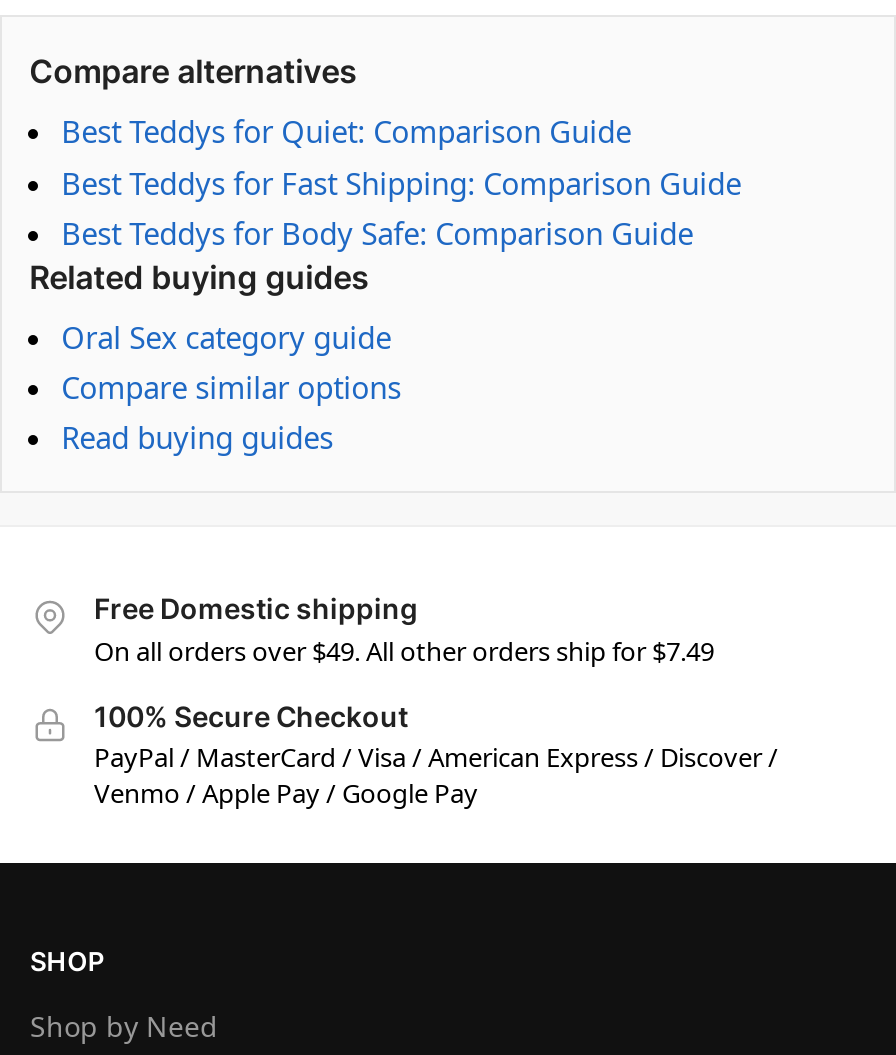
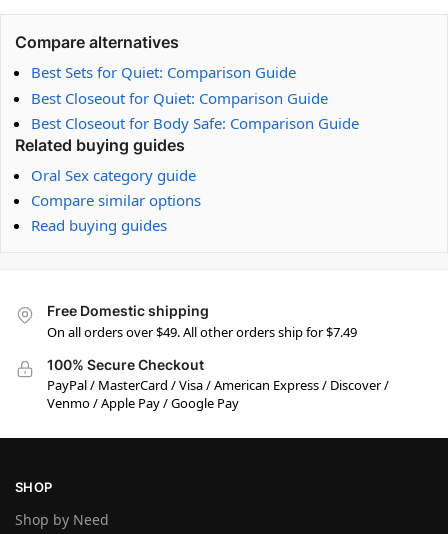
- Best Teddys for Quiet: Comparison Guide
- Best Teddys for Fast Shipping: Comparison Guide
- Best Teddys for Body Safe: Comparison Guide
+ Best Sets for Quiet: Comparison Guide
+ Best Closeout for Quiet: Comparison Guide
+ Best Closeout for Body Safe: Comparison Guide
